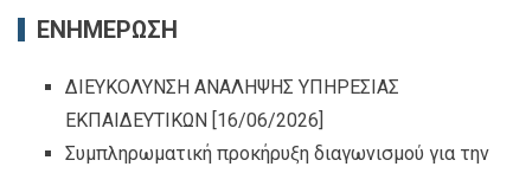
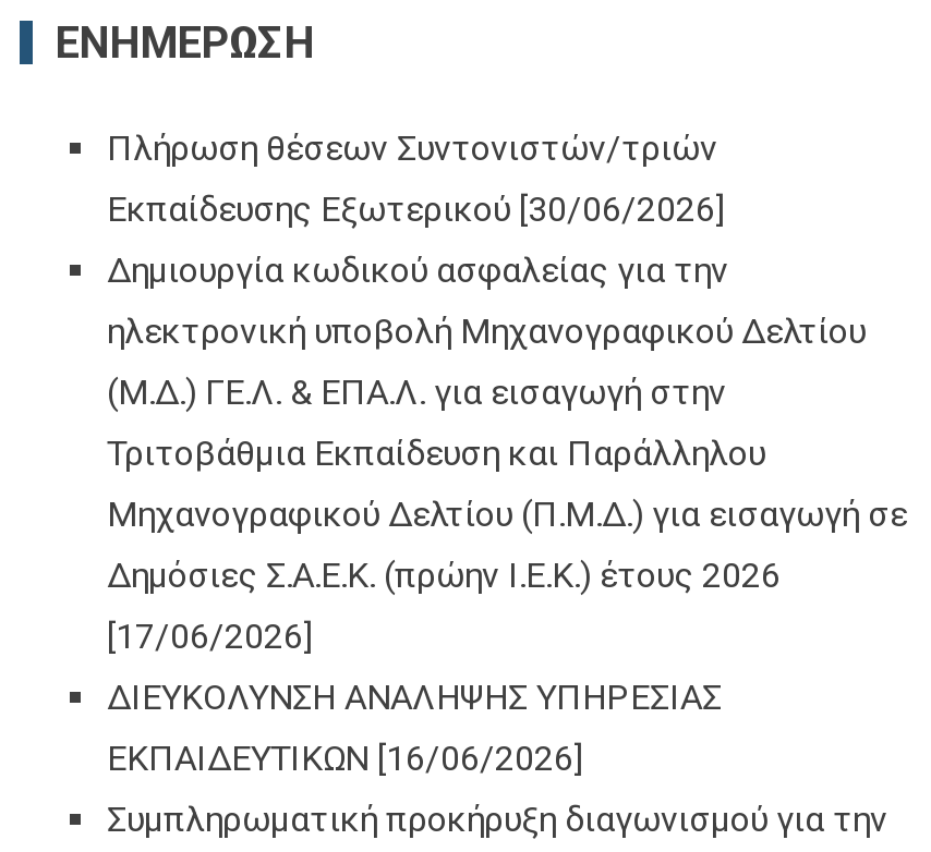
+ Πλήρωση θέσεων Συντονιστών/τριών
+ Εκπαίδευσης Εξωτερικού [30/06/2026]
+ Δημιουργία κωδικού ασφαλείας για την
+ ηλεκτρονική υποβολή Μηχανογραφικού Δελτίου
+ (Μ.Δ.) ΓΕ.Λ. & ΕΠΑ.Λ. για εισαγωγή στην
+ Τριτοβάθμια Εκπαίδευση και Παράλληλου
+ Μηχανογραφικού Δελτίου (Π.Μ.Δ.) για εισαγωγή σε
+ Δημόσιες Σ.Α.Ε.Κ. (πρώην Ι.Ε.Κ.) έτους 2026
+ [17/06/2026]
